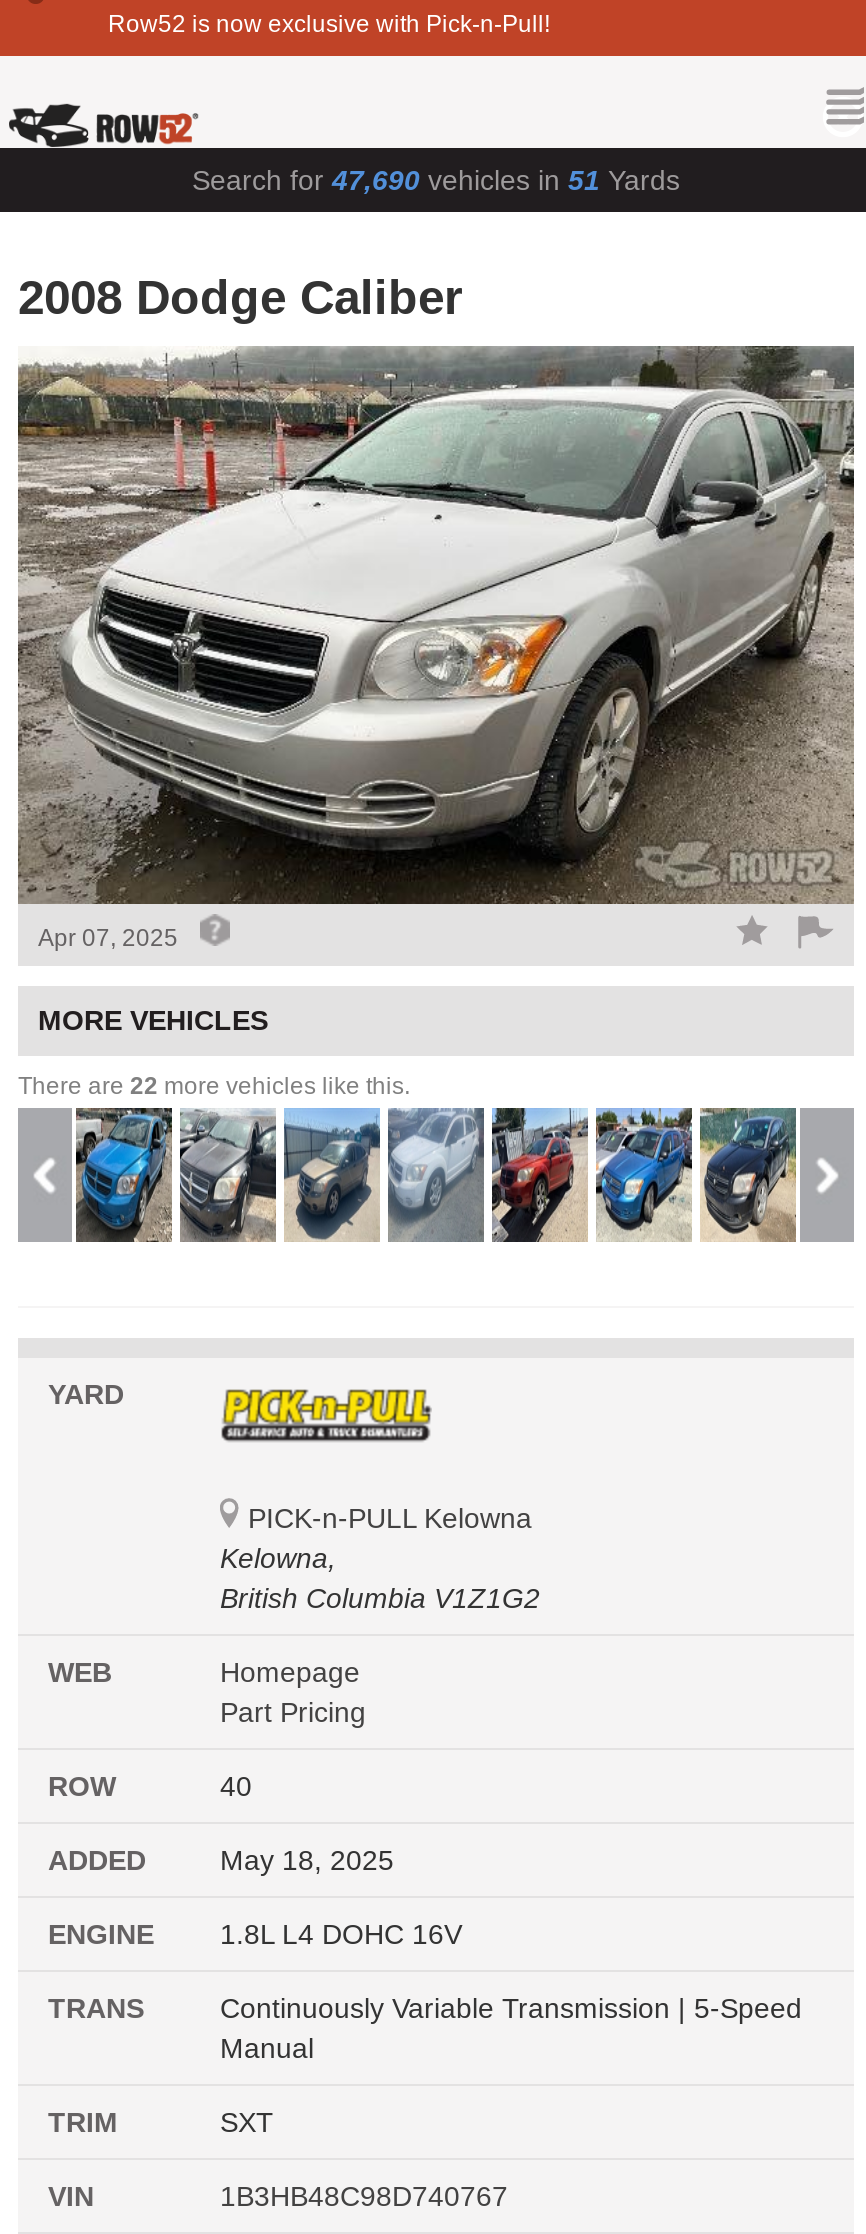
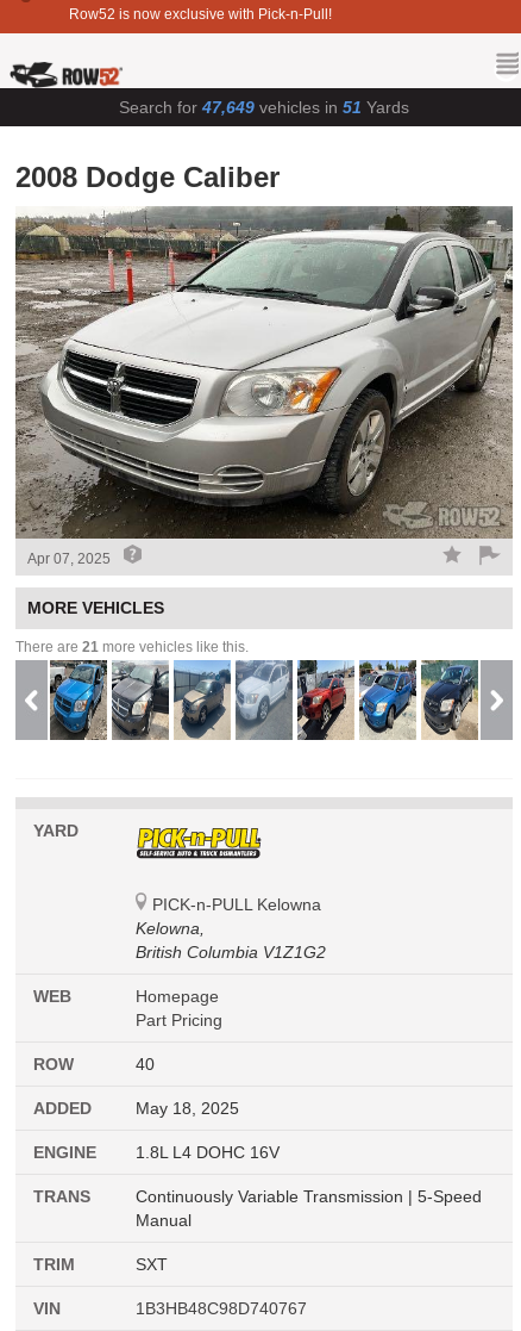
- Search for 47,690 vehicles in 51 Yards
+ Search for 47,649 vehicles in 51 Yards

- There are 22 more vehicles like this.
+ There are 21 more vehicles like this.
